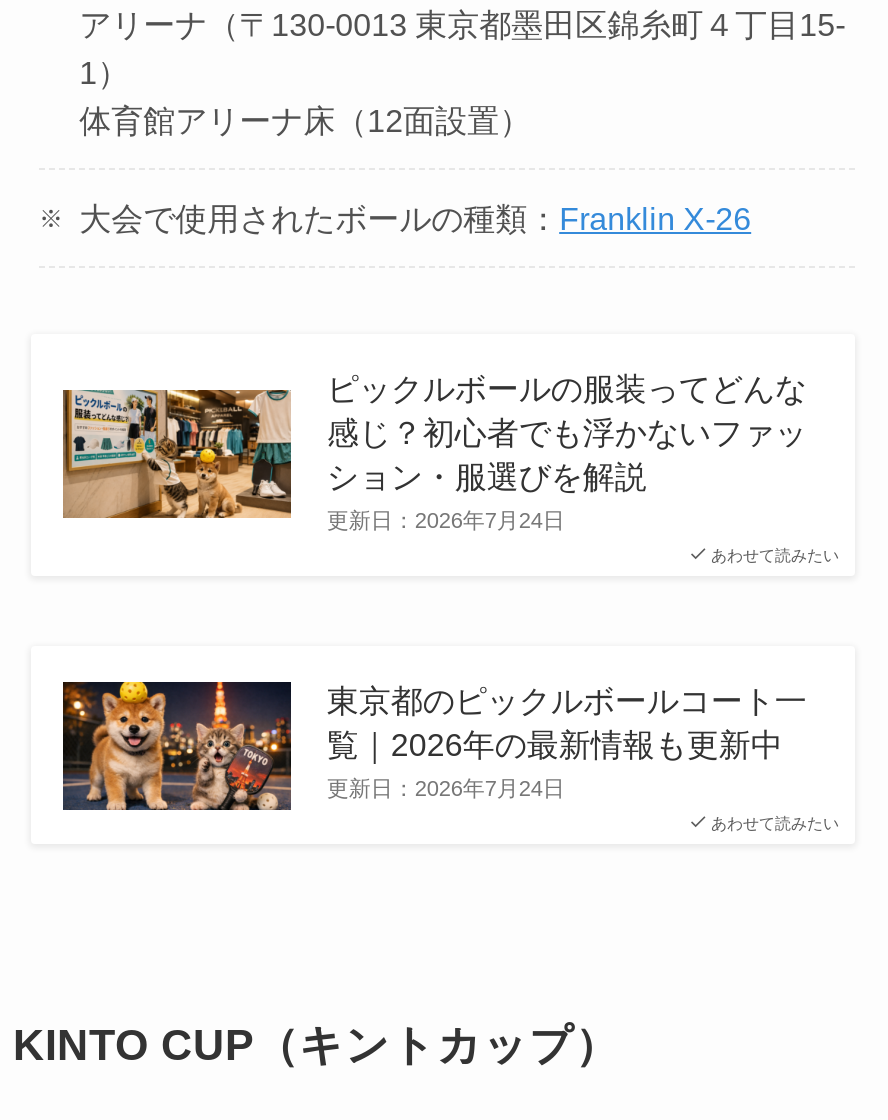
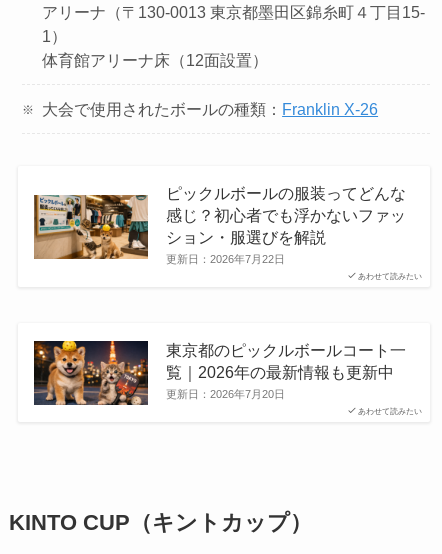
- 更新日：2026年7月24日
+ 更新日：2026年7月22日

- 更新日：2026年7月24日
+ 更新日：2026年7月20日
